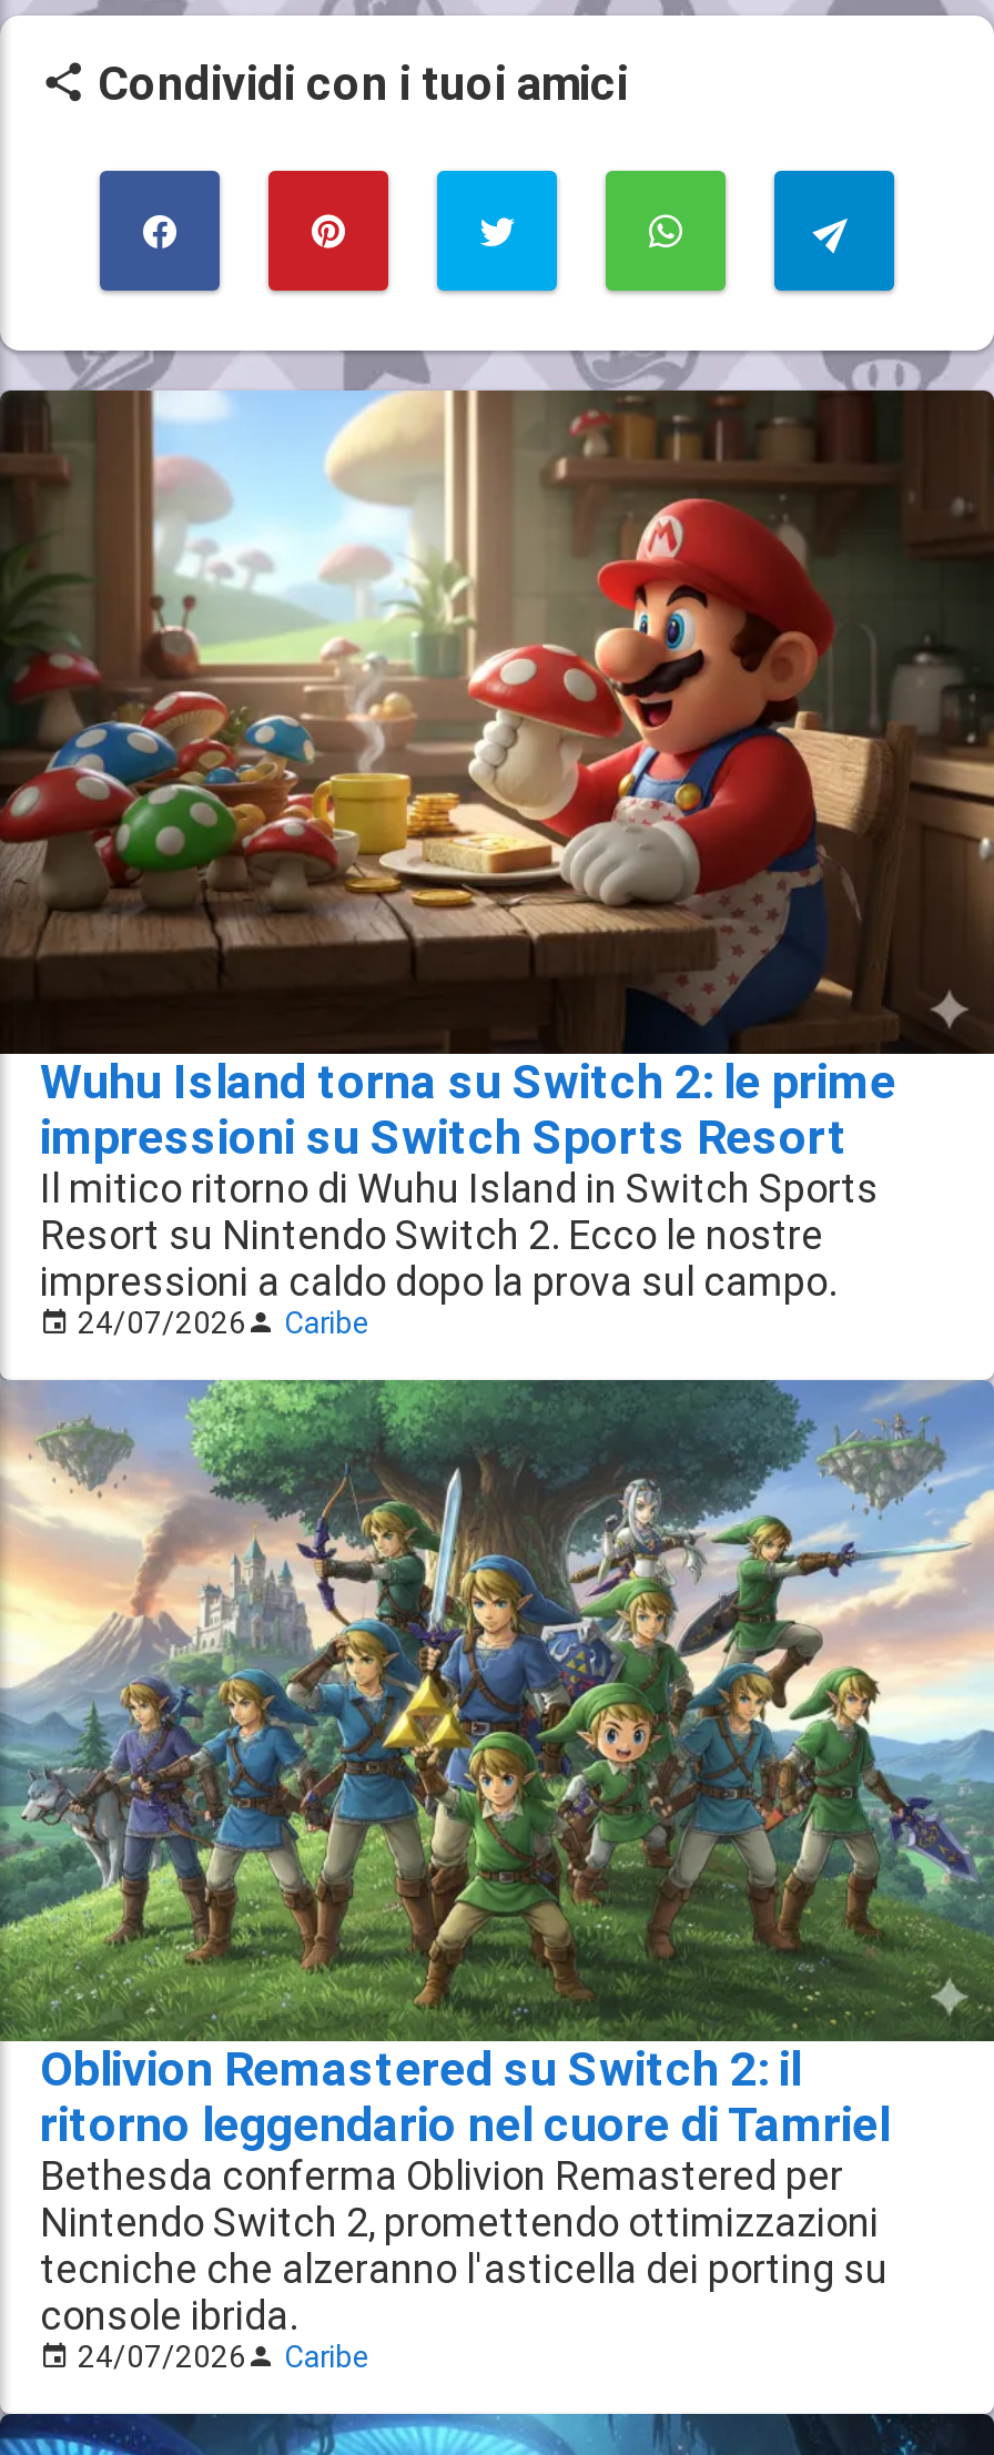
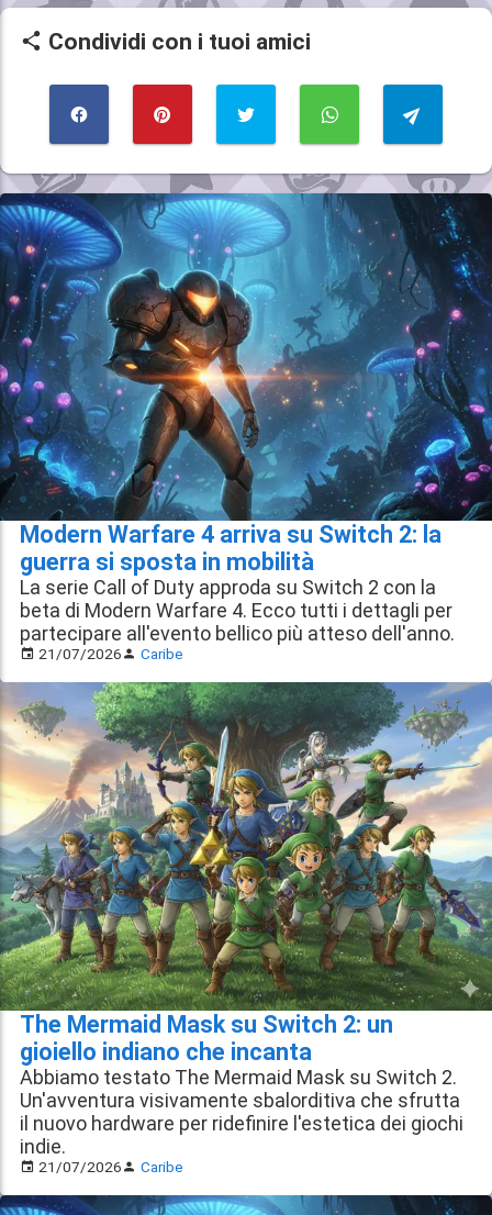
- [image]
- Wuhu Island torna su Switch 2: le prime
- impressioni su Switch Sports Resort
- Il mitico ritorno di Wuhu Island in Switch Sports
- Resort su Nintendo Switch 2. Ecco le nostre
- impressioni a caldo dopo la prova sul campo.
- 24/07/2026
+ [image]
+ Modern Warfare 4 arriva su Switch 2: la
+ guerra si sposta in mobilità
+ La serie Call of Duty approda su Switch 2 con la
+ beta di Modern Warfare 4. Ecco tutti i dettagli per
+ partecipare all'evento bellico più atteso dell'anno.
+ 21/07/2026

- Oblivion Remastered su Switch 2: il
- ritorno leggendario nel cuore di Tamriel
- Bethesda conferma Oblivion Remastered per
- Nintendo Switch 2, promettendo ottimizzazioni
- tecniche che alzeranno l'asticella dei porting su
- console ibrida.
- 24/07/2026
+ The Mermaid Mask su Switch 2: un
+ gioiello indiano che incanta
+ Abbiamo testato The Mermaid Mask su Switch 2.
+ Un'avventura visivamente sbalorditiva che sfrutta
+ il nuovo hardware per ridefinire l'estetica dei giochi
+ indie.
+ 21/07/2026
